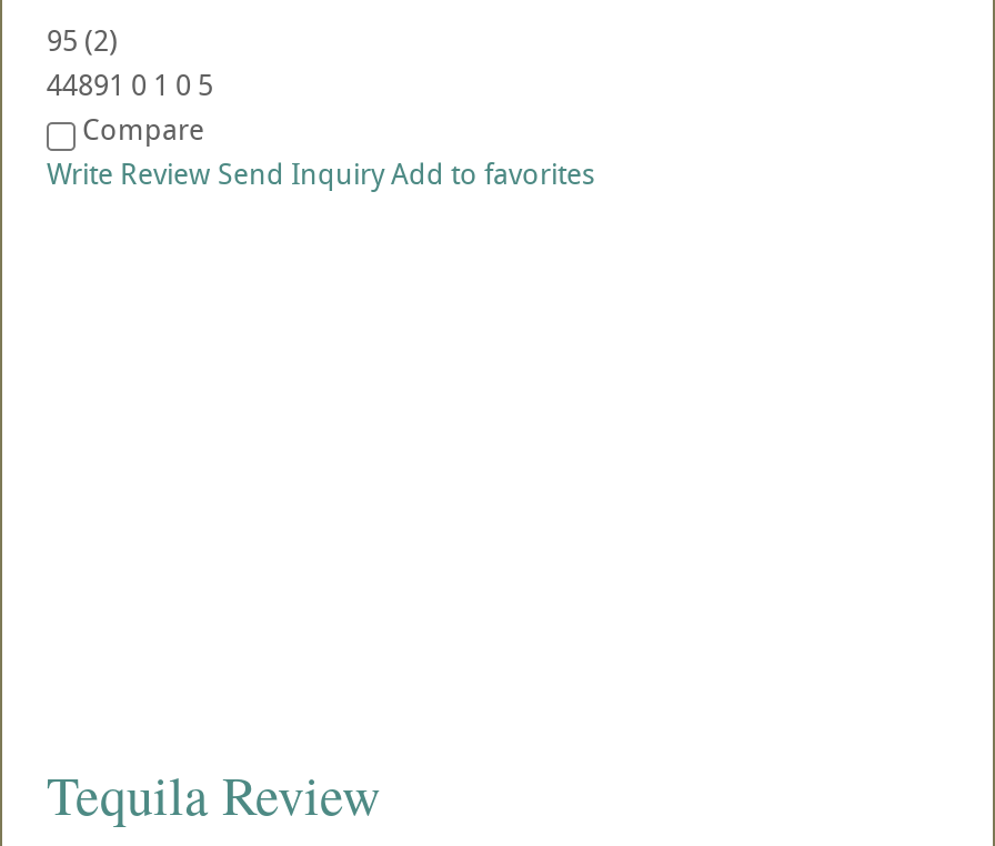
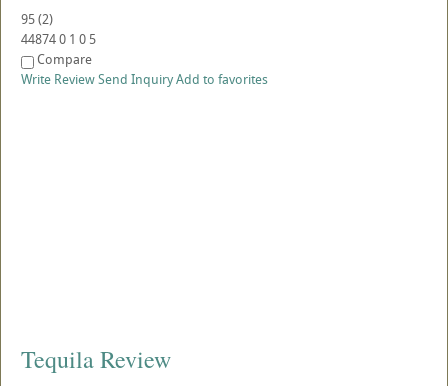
- 44891 0 1 0 5
+ 44874 0 1 0 5
